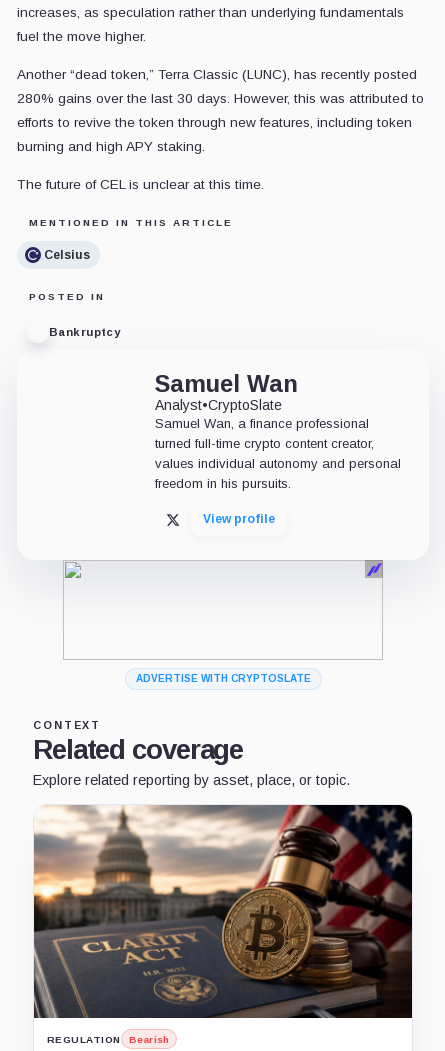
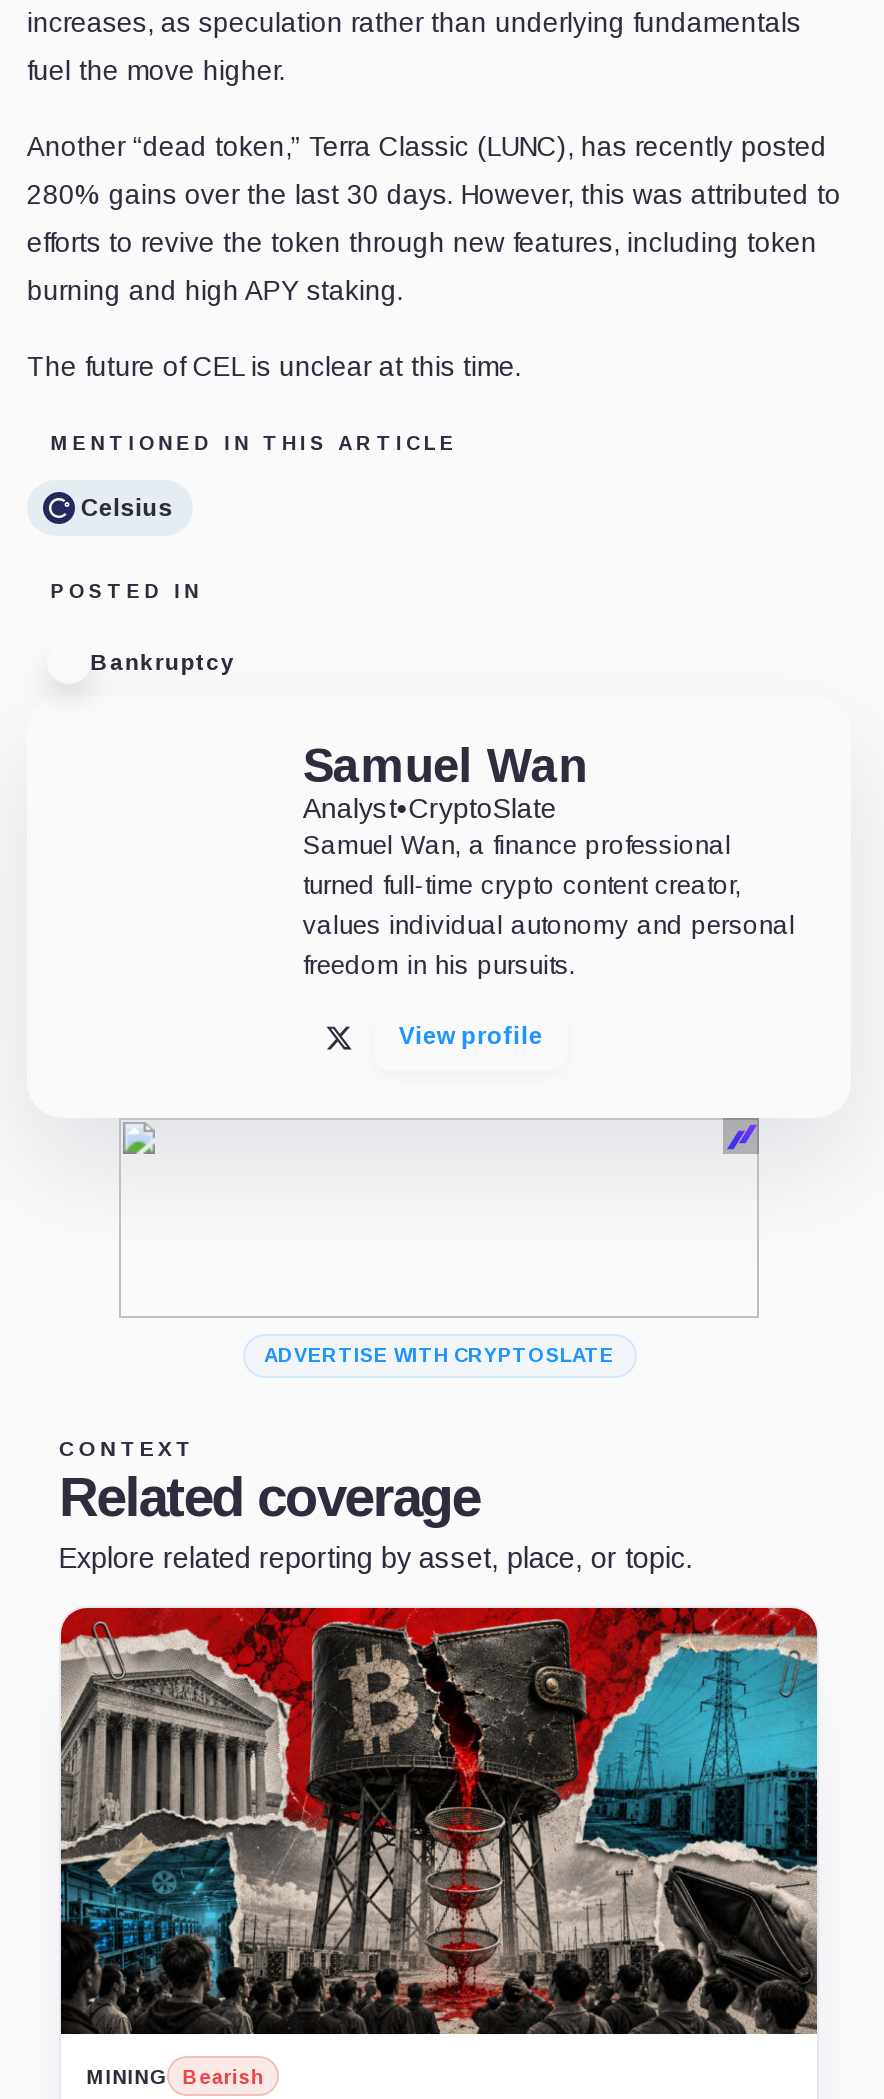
- [image]
- REGULATION
+ [image]
+ MINING
